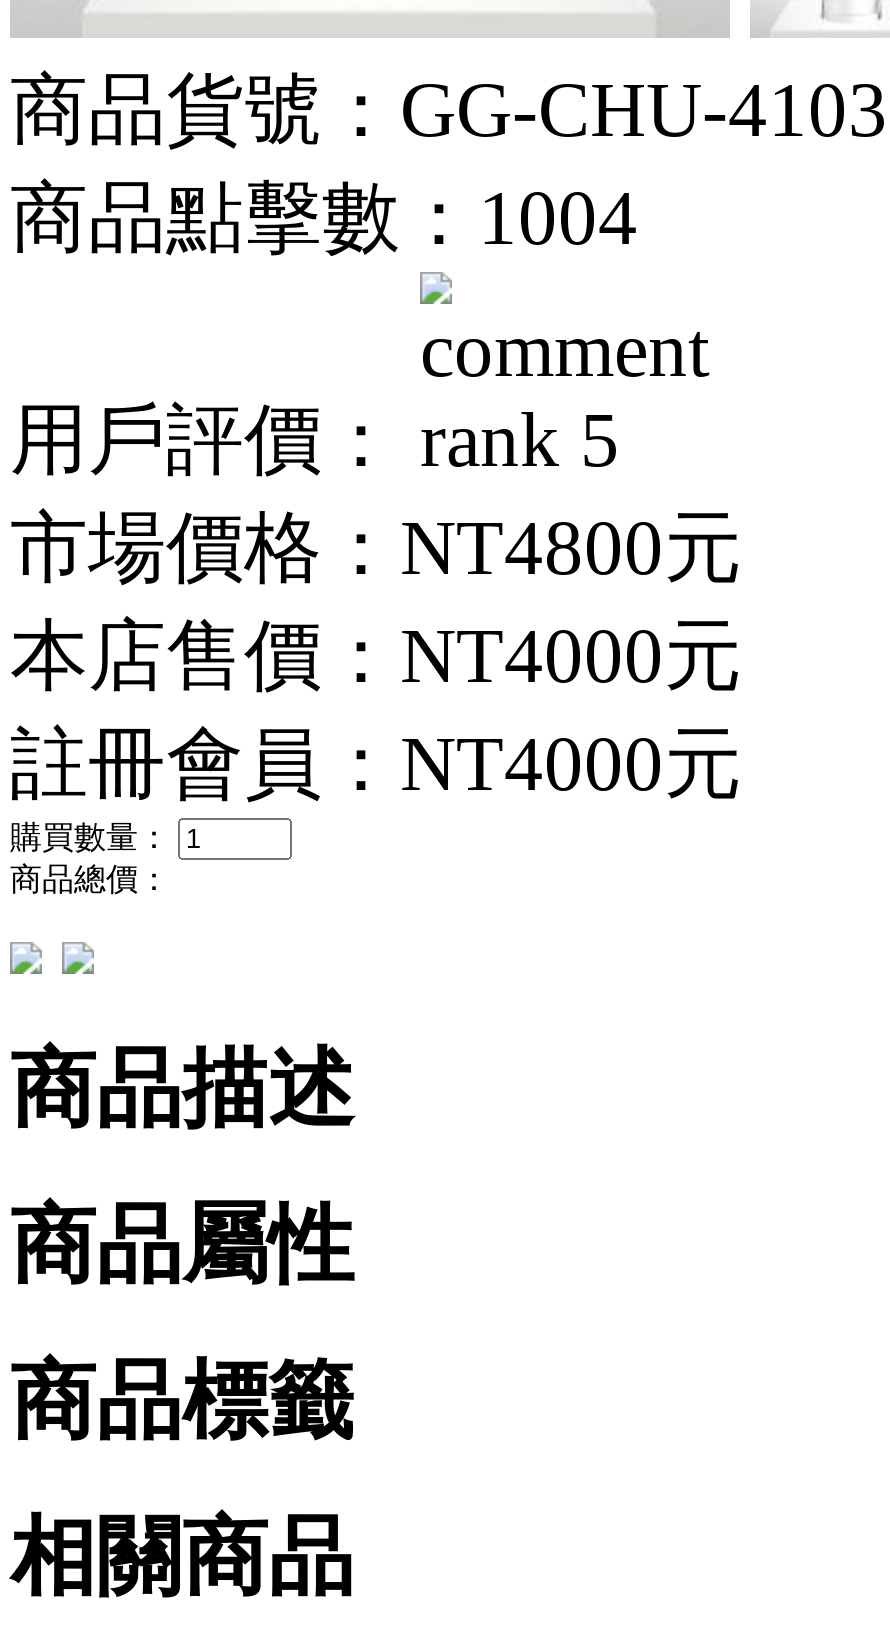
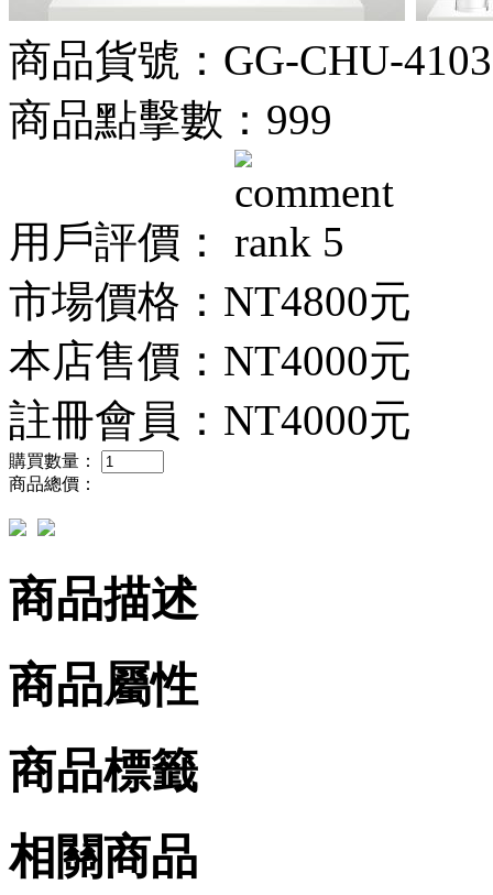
- 商品點擊數：1004
+ 商品點擊數：999
